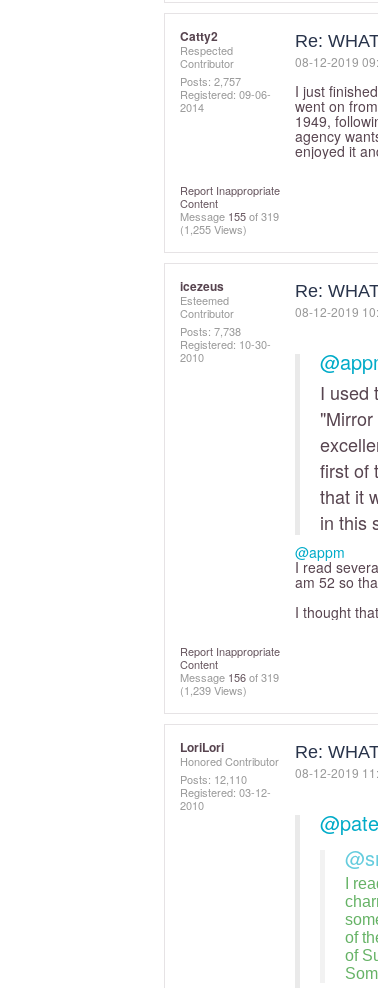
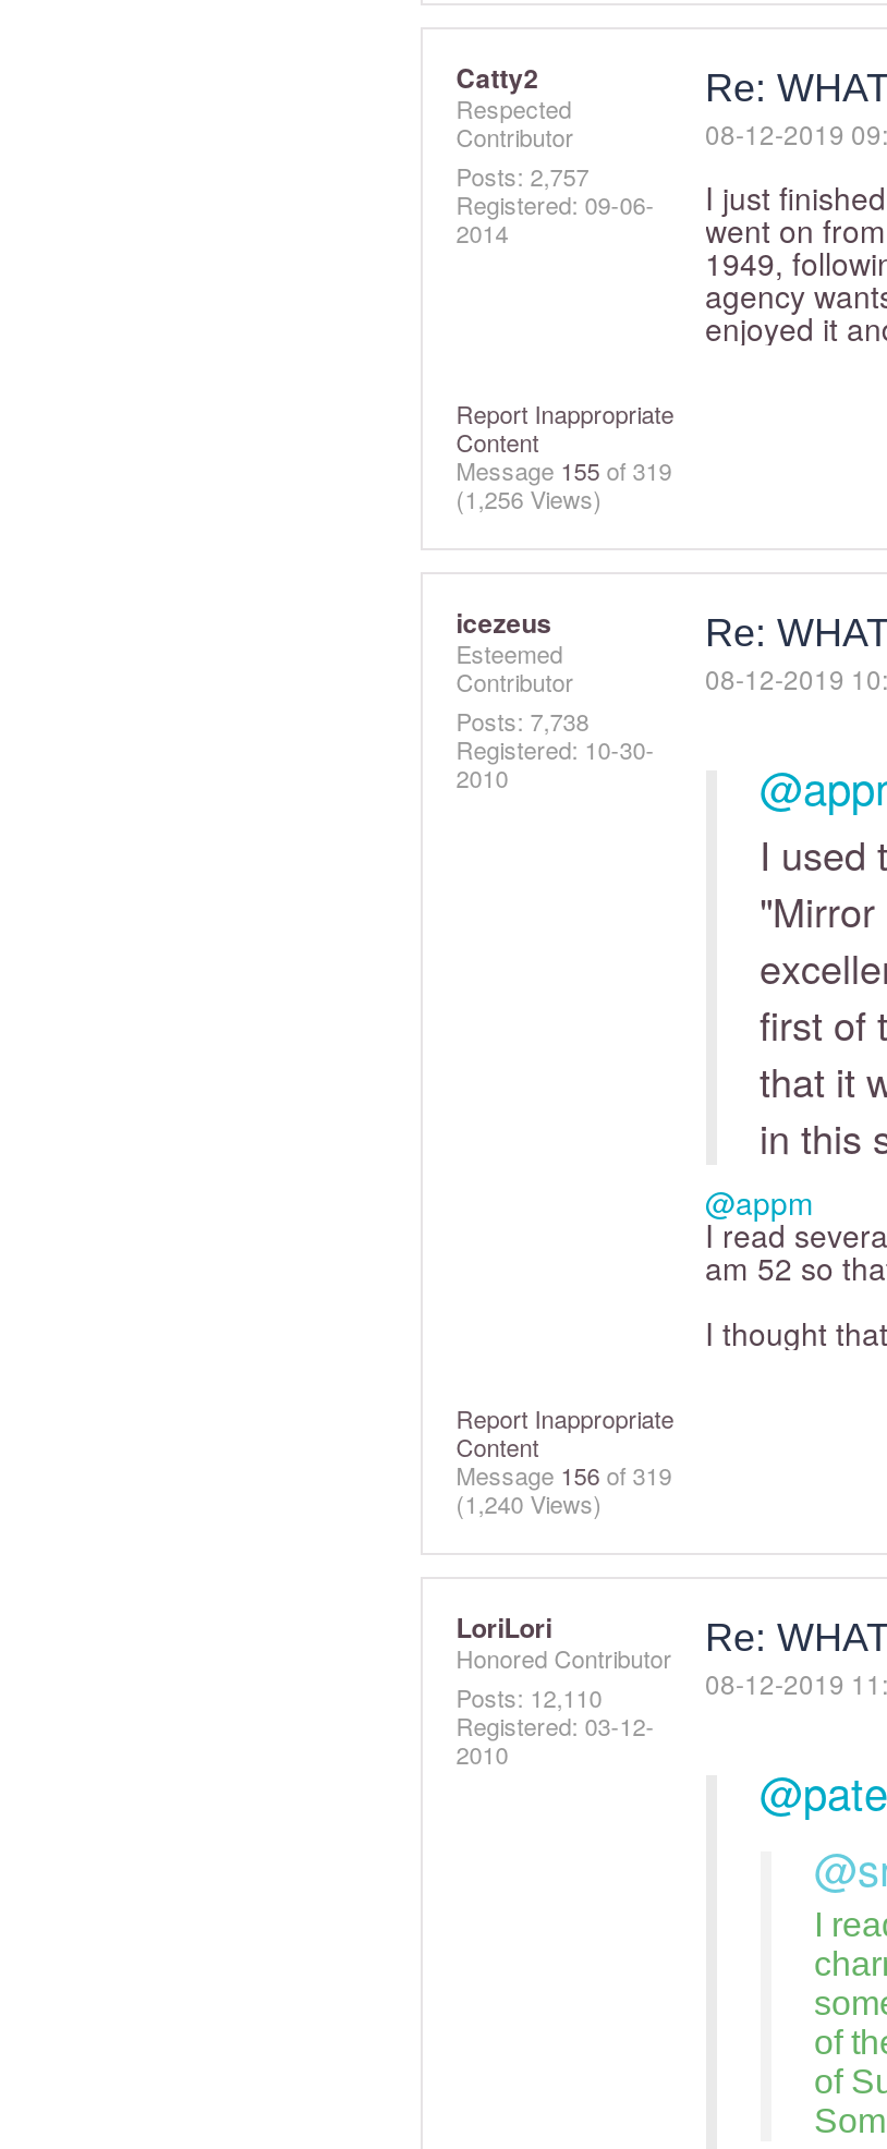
- (1,255 Views)
+ (1,256 Views)

- (1,239 Views)
+ (1,240 Views)
